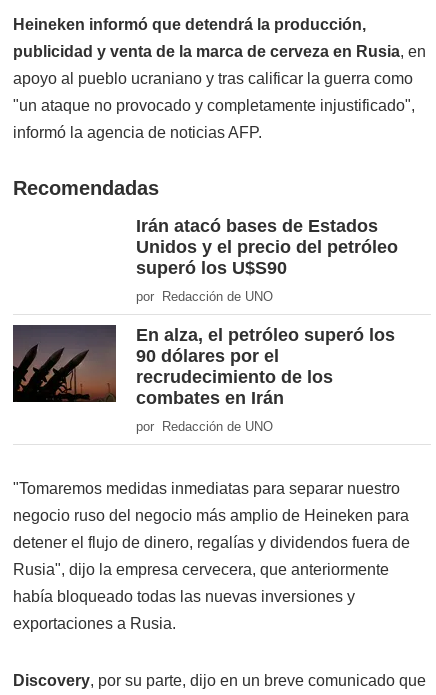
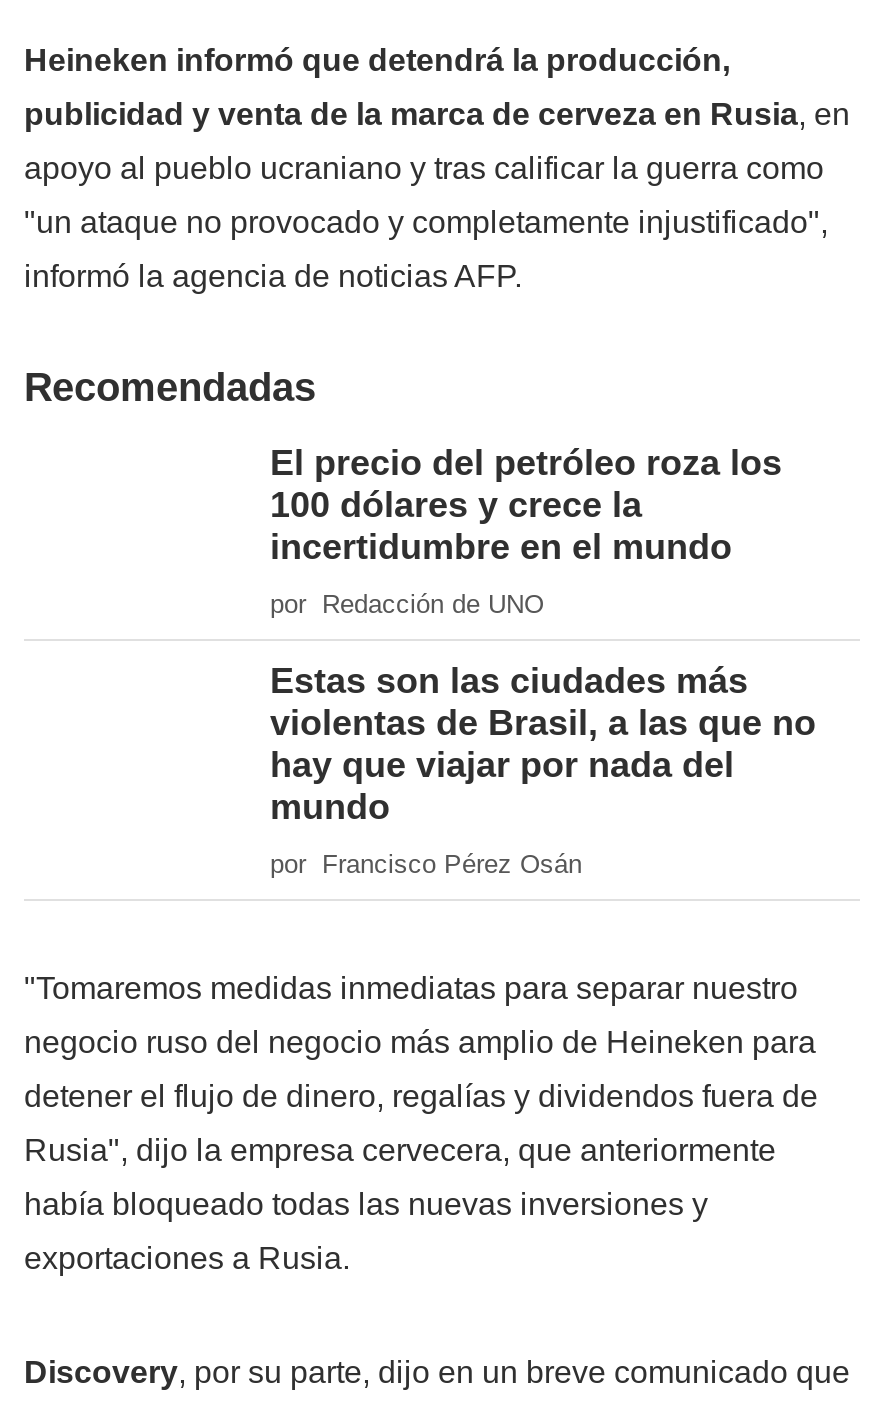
- Irán atacó bases de Estados
- Unidos y el precio del petróleo
- superó los U$S90
+ El precio del petróleo roza los
+ 100 dólares y crece la
+ incertidumbre en el mundo

- [image]

- En alza, el petróleo superó los
- 90 dólares por el
- recrudecimiento de los
- combates en Irán
+ Estas son las ciudades más
+ violentas de Brasil, a las que no
+ hay que viajar por nada del
+ mundo

- por Redacción de UNO
+ por Francisco Pérez Osán
